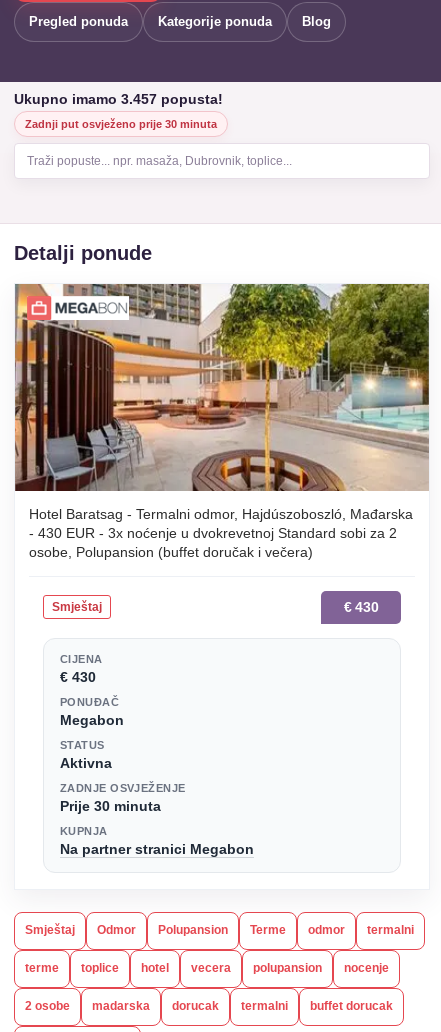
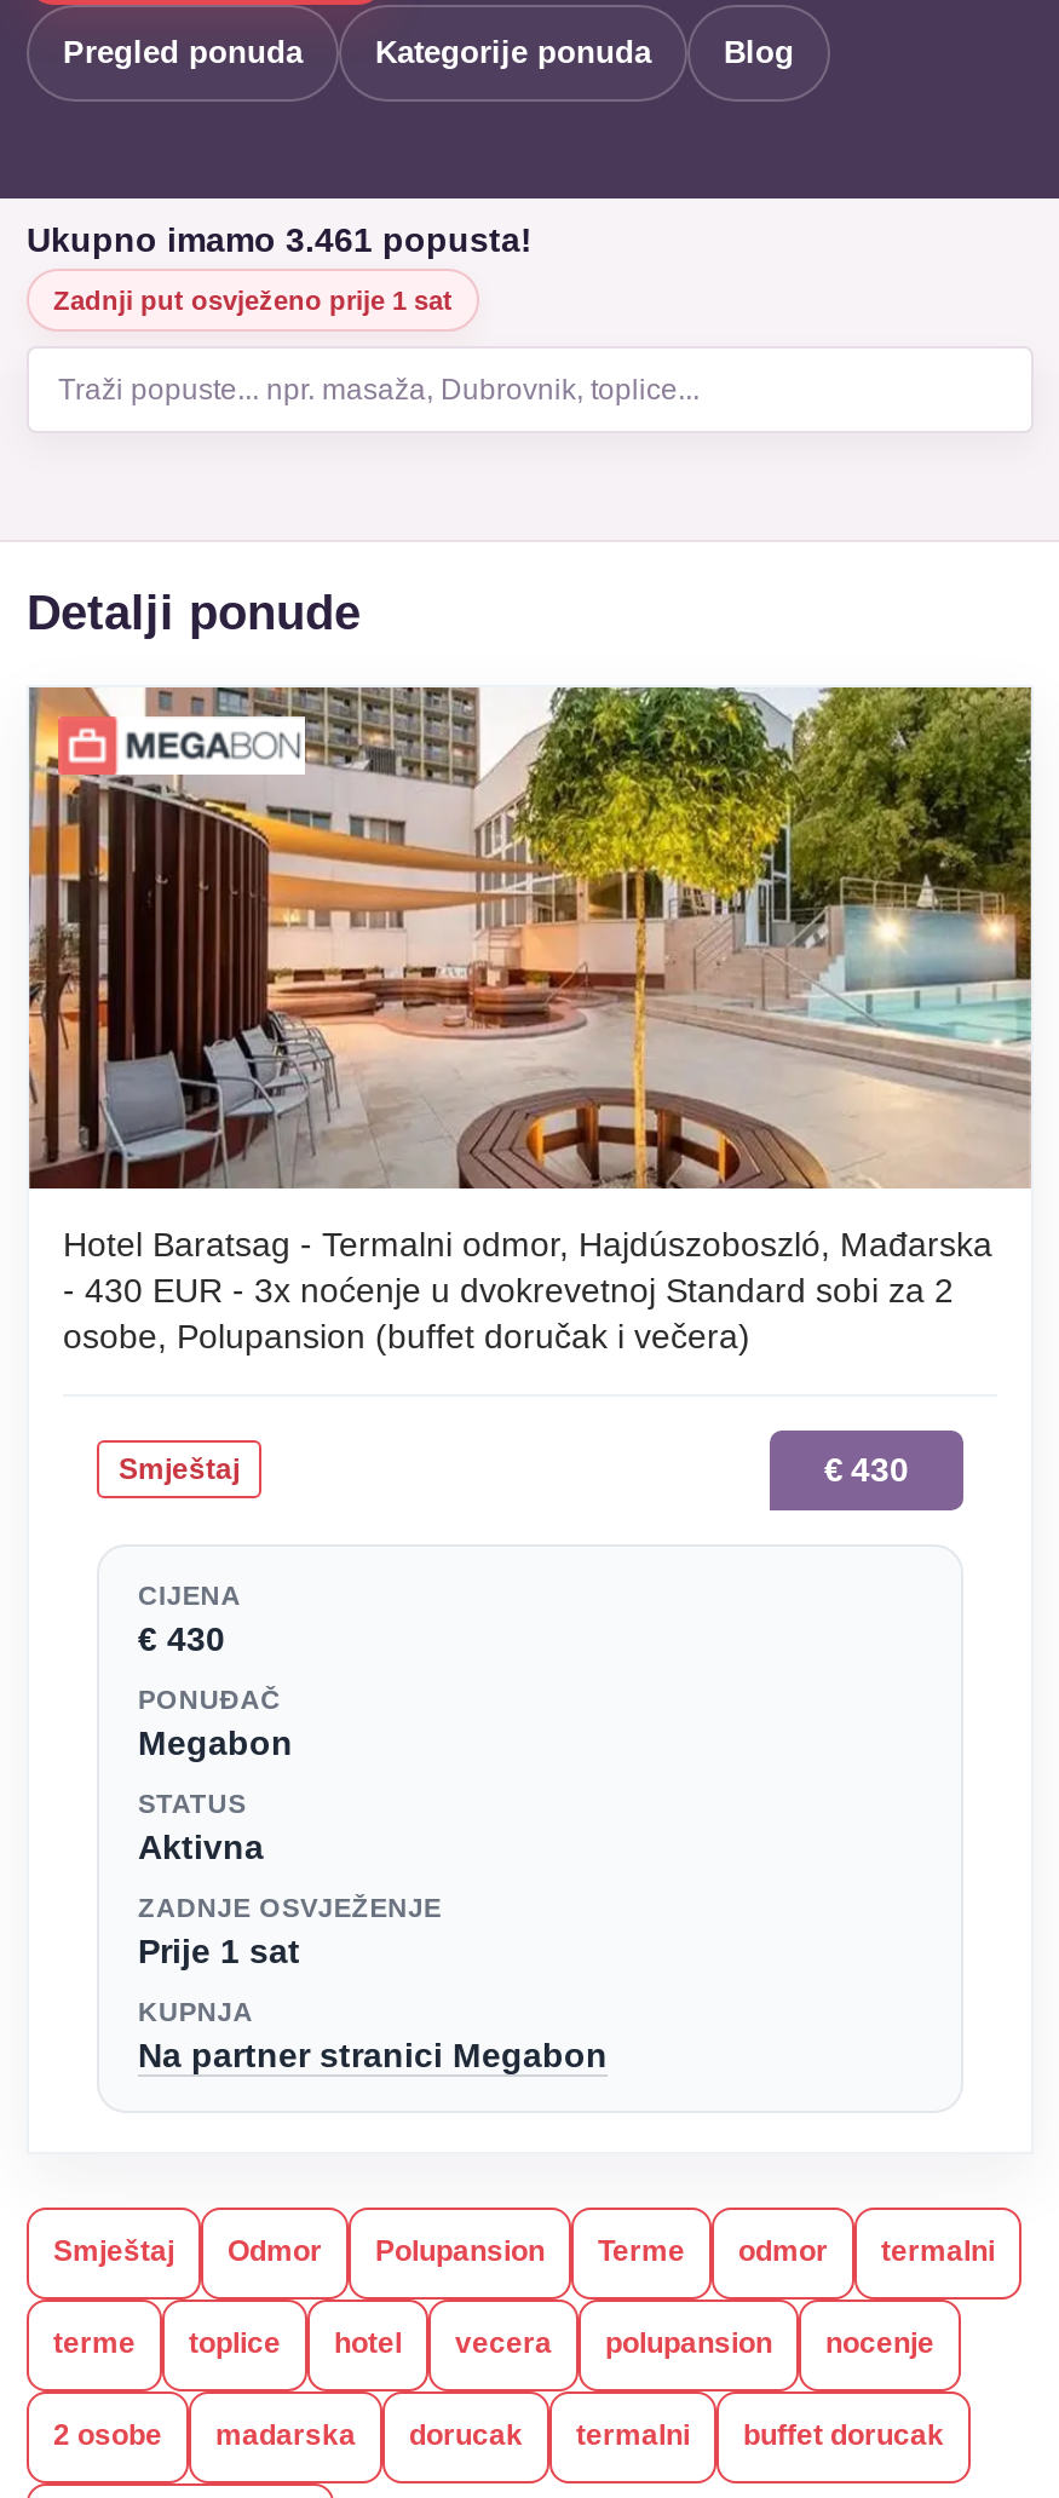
- Ukupno imamo 3.457 popusta!
+ Ukupno imamo 3.461 popusta!

- Zadnji put osvježeno prije 30 minuta
+ Zadnji put osvježeno prije 1 sat

- Prije 30 minuta
+ Prije 1 sat
